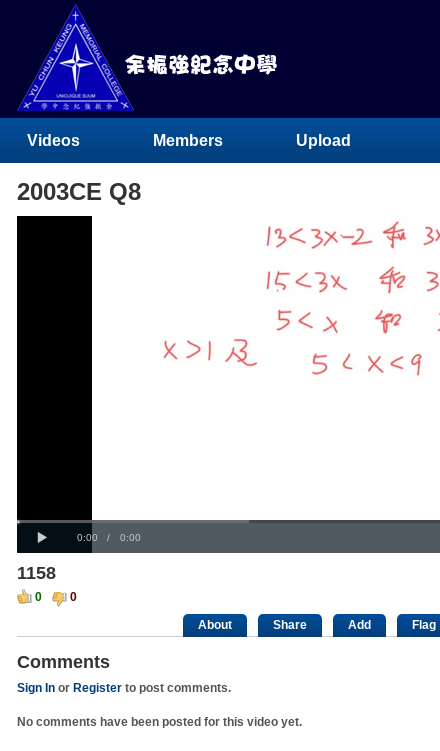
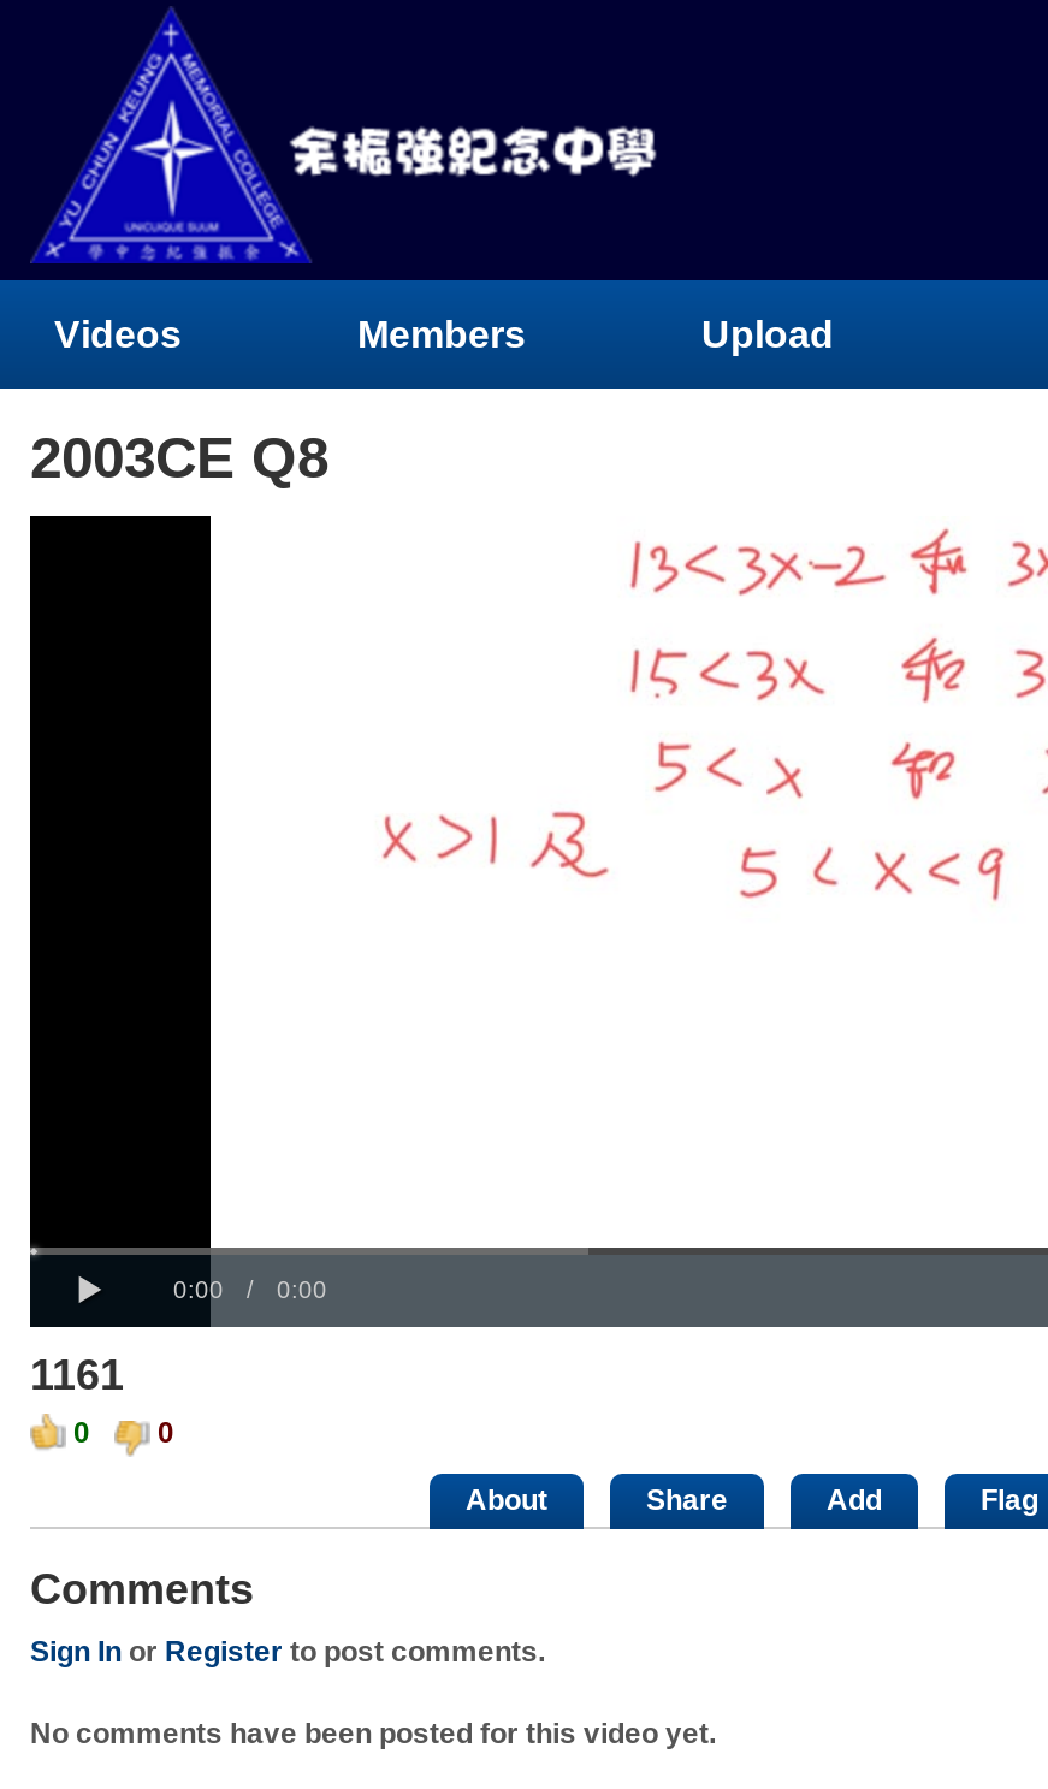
- 1158
+ 1161
